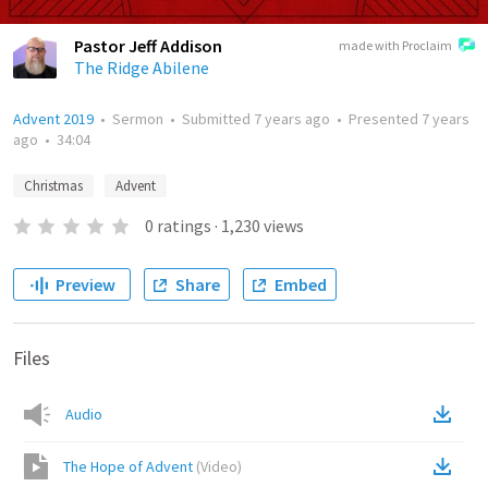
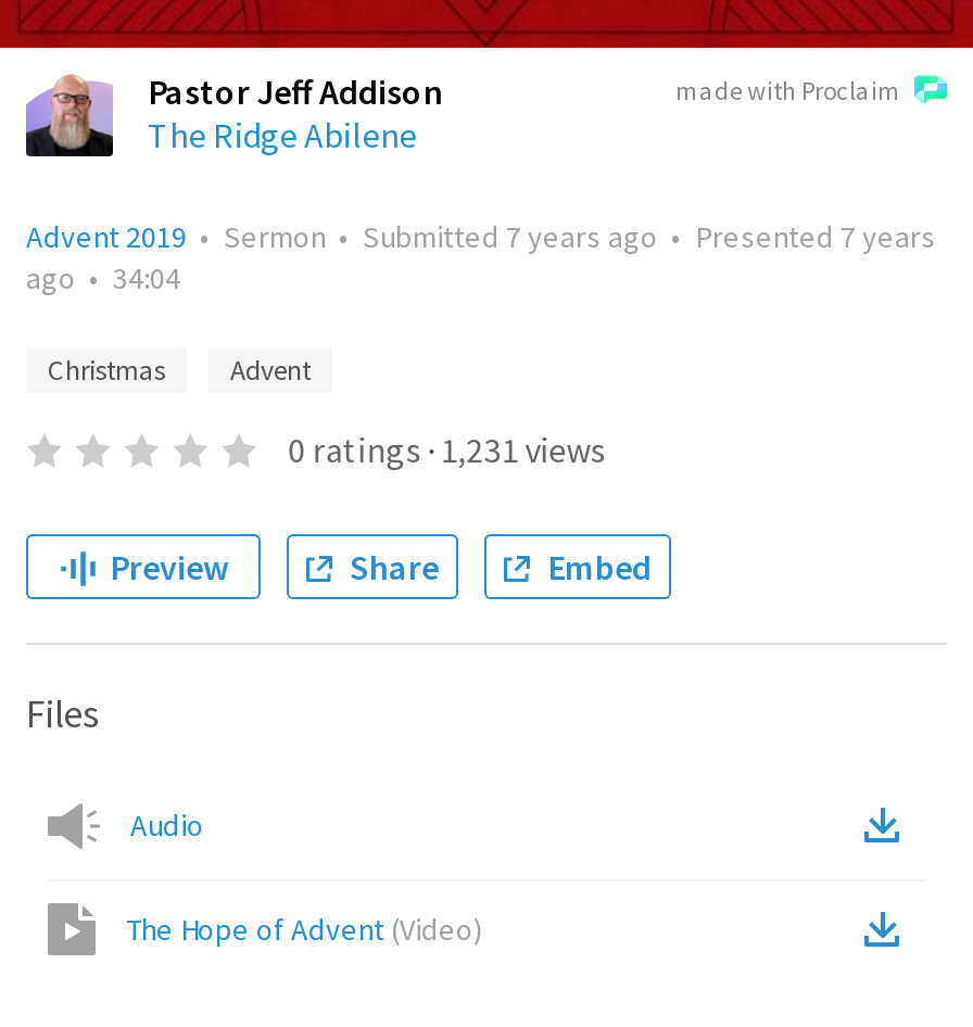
- 0 ratings · 1,230 views
+ 0 ratings · 1,231 views
